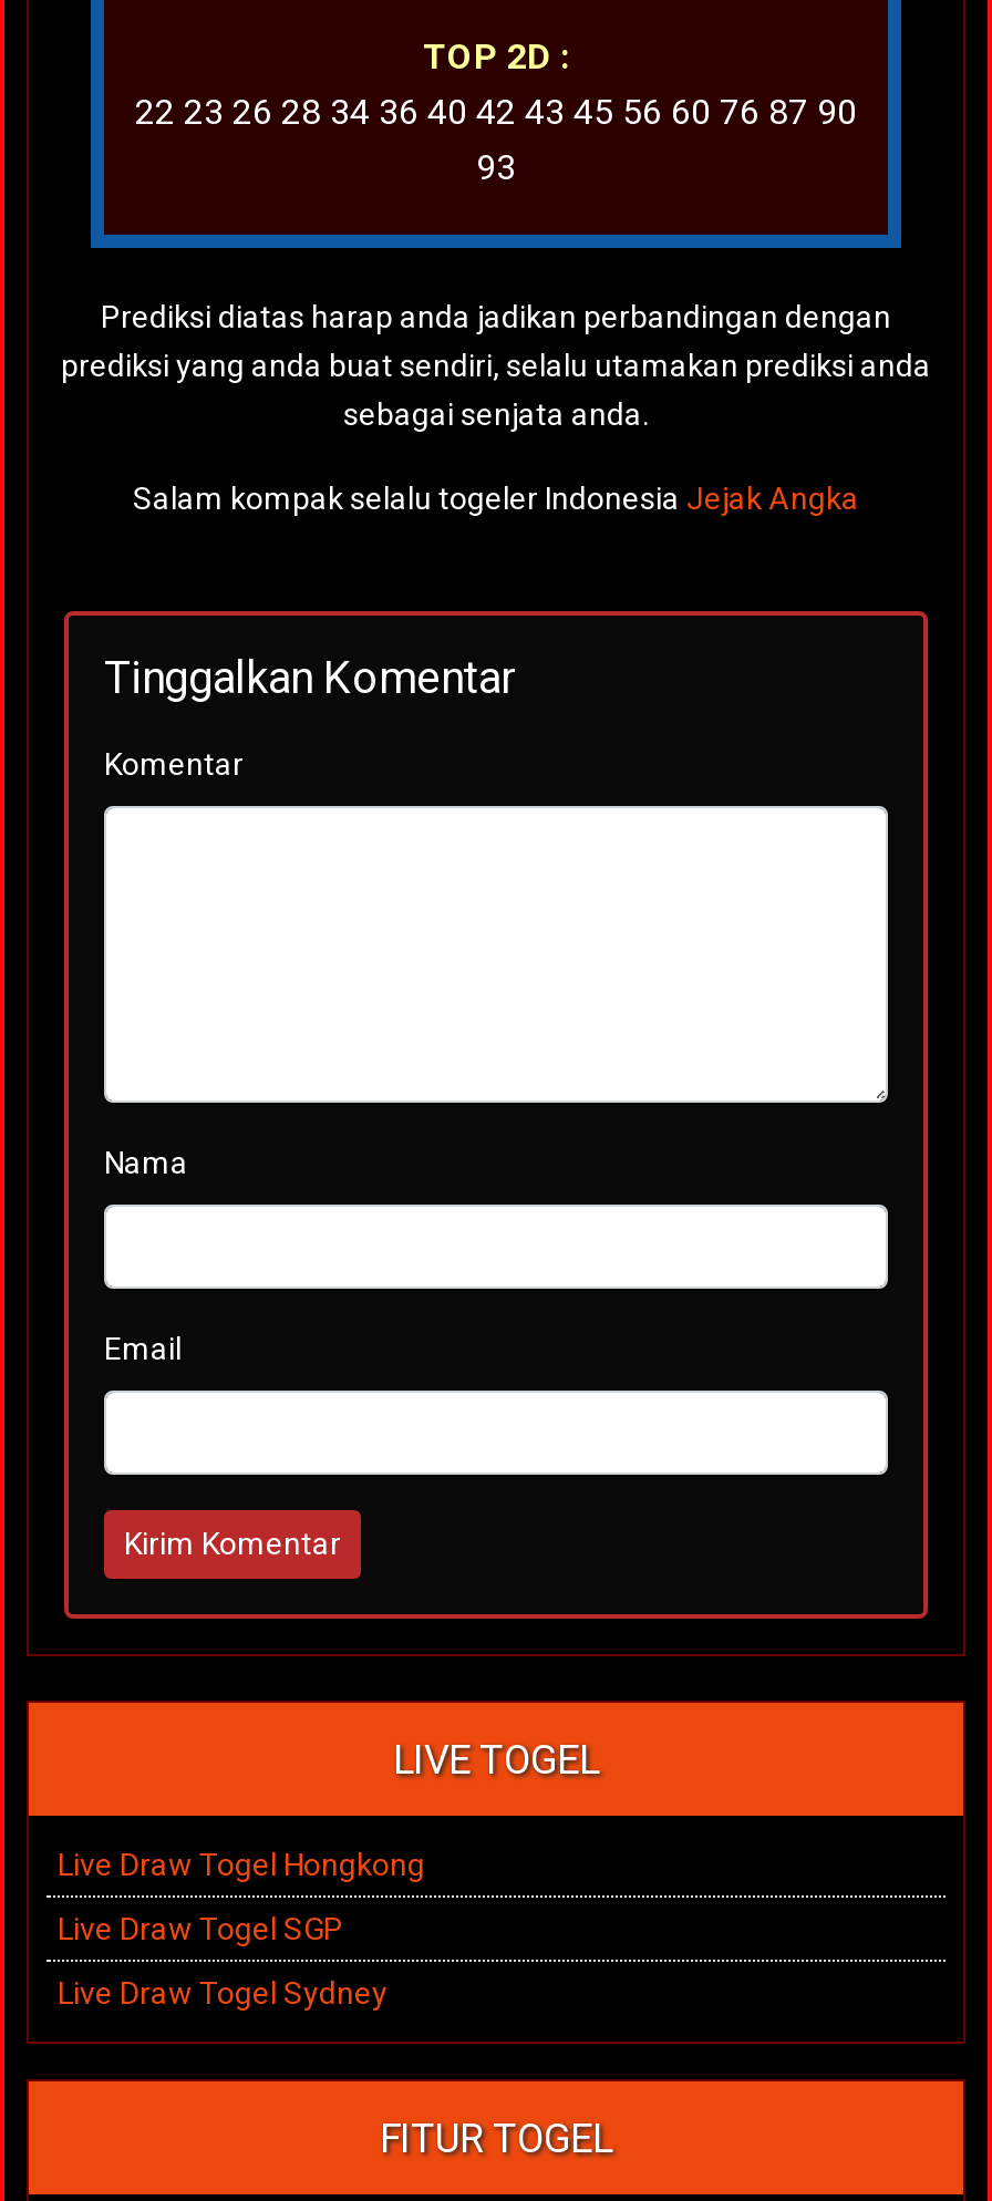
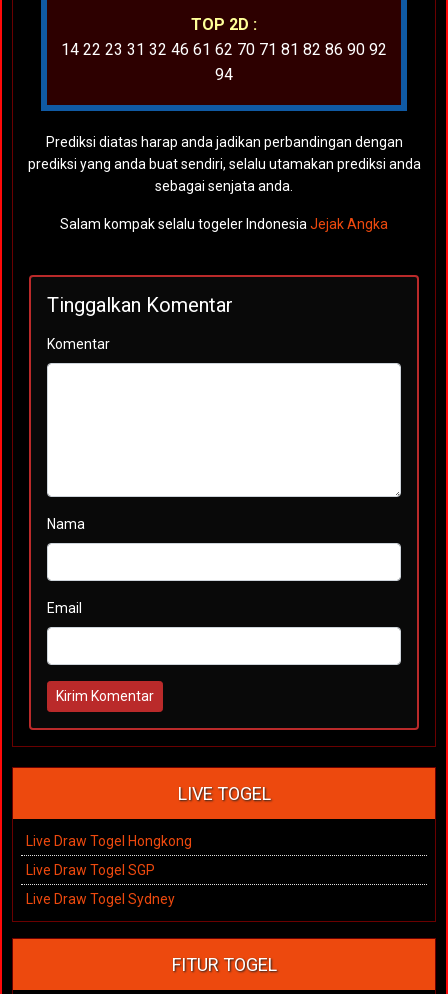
- 22 23 26 28 34 36 40 42 43 45 56 60 76 87 90
+ 14 22 23 31 32 46 61 62 70 71 81 82 86 90 92

- 93
+ 94
